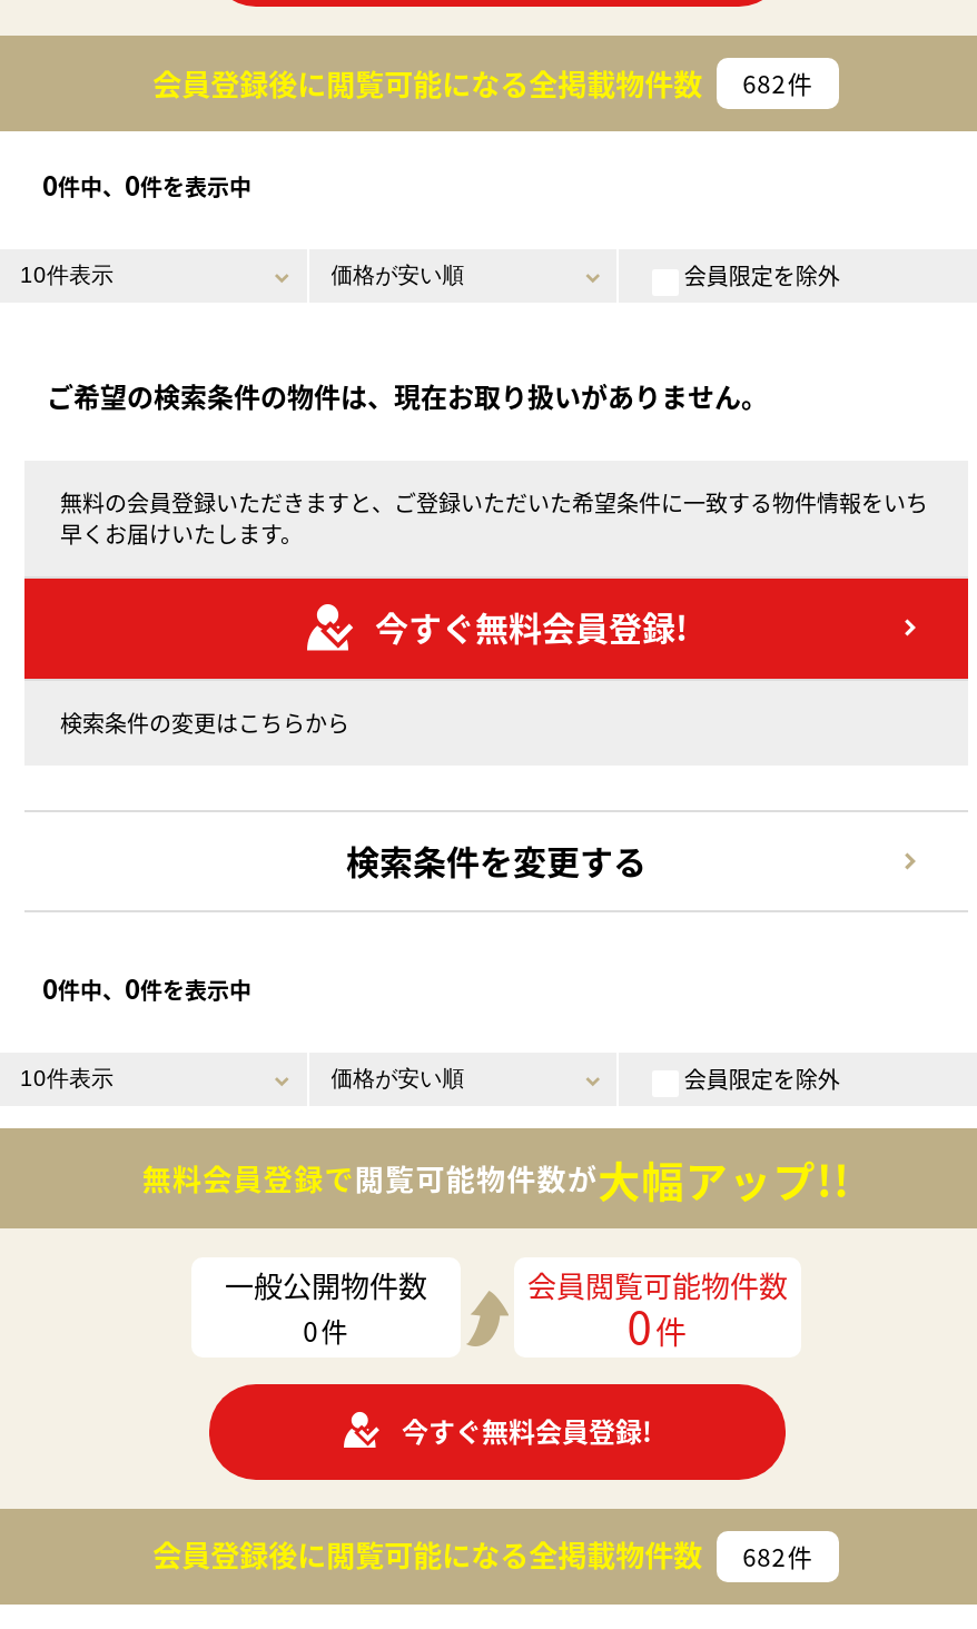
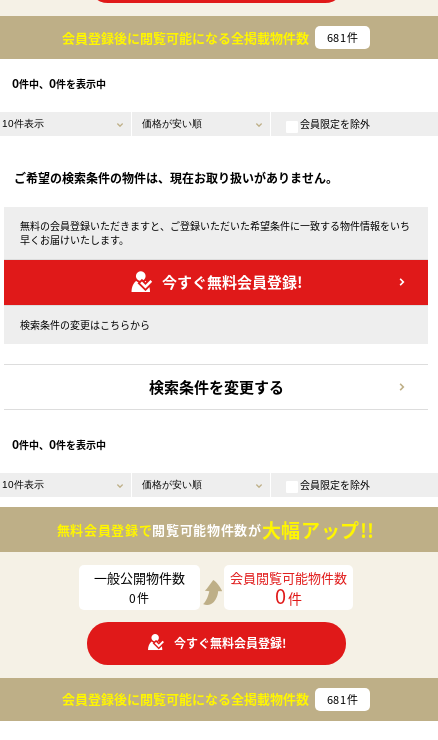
- 会員登録後に閲覧可能になる全掲載物件数 682件
+ 会員登録後に閲覧可能になる全掲載物件数 681件

- 会員登録後に閲覧可能になる全掲載物件数 682件
+ 会員登録後に閲覧可能になる全掲載物件数 681件
